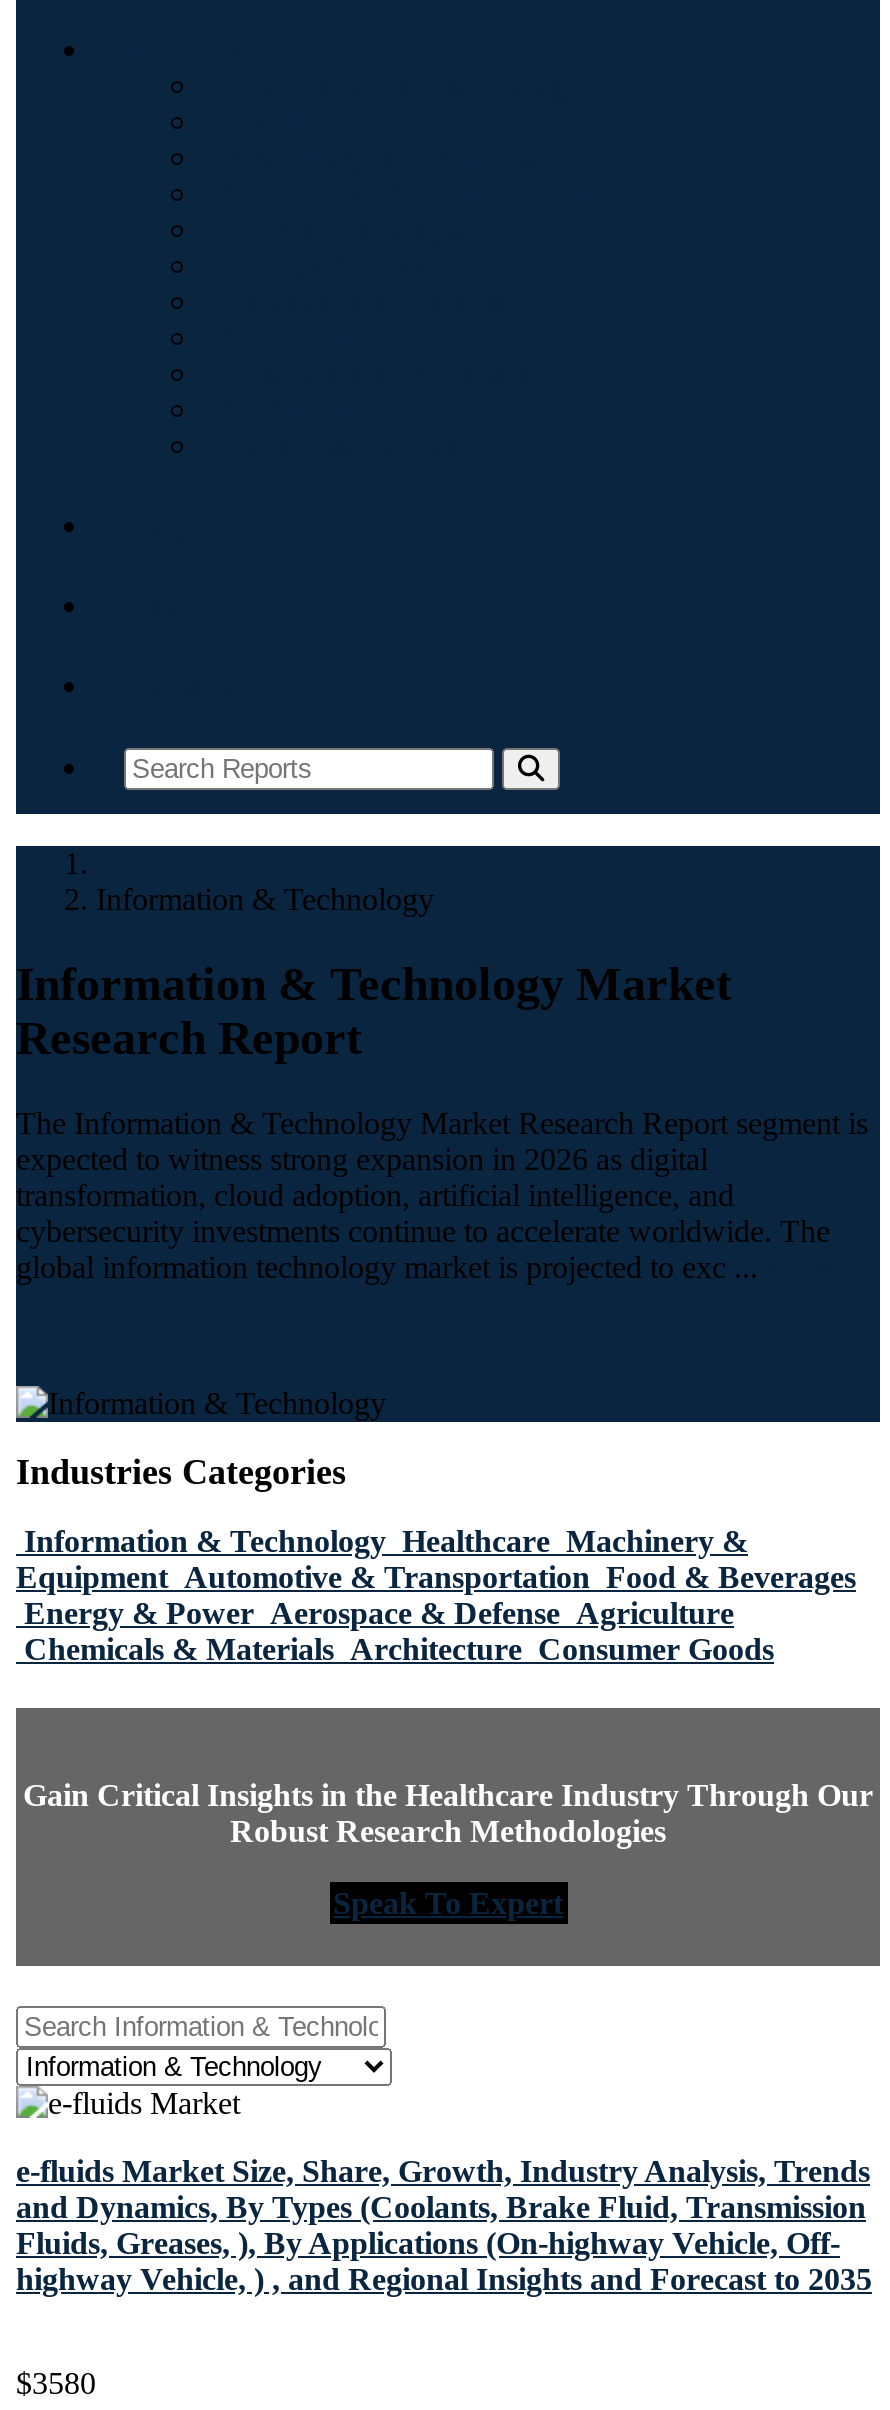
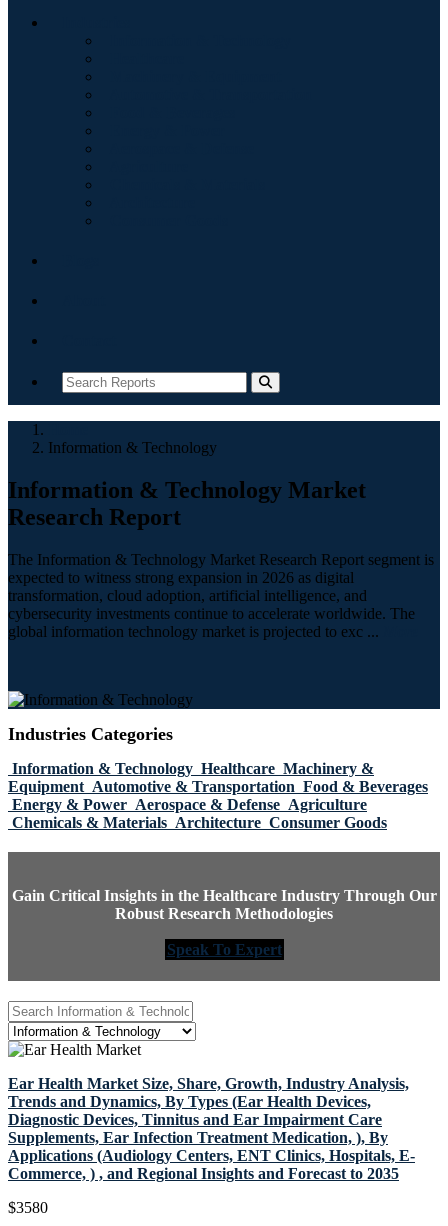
- e-fluids Market Size, Share, Growth, Industry Analysis, Trends
- and Dynamics, By Types (Coolants, Brake Fluid, Transmission
- Fluids, Greases, ), By Applications (On-highway Vehicle, Off-
- highway Vehicle, ) , and Regional Insights and Forecast to 2035
+ Ear Health Market Size, Share, Growth, Industry Analysis,
+ Trends and Dynamics, By Types (Ear Health Devices,
+ Diagnostic Devices, Tinnitus and Ear Impairment Care
+ Supplements, Ear Infection Treatment Medication, ), By
+ Applications (Audiology Centers, ENT Clinics, Hospitals, E-
+ Commerce, ) , and Regional Insights and Forecast to 2035
